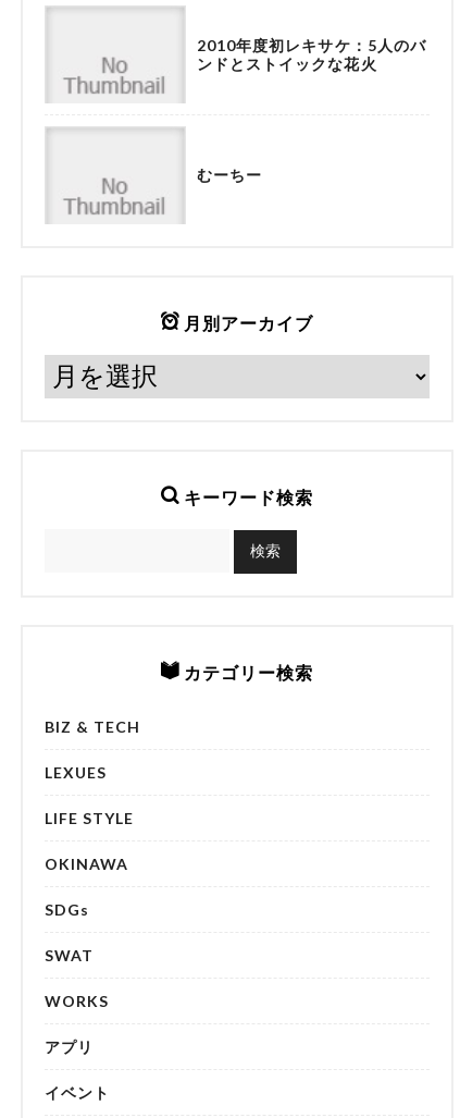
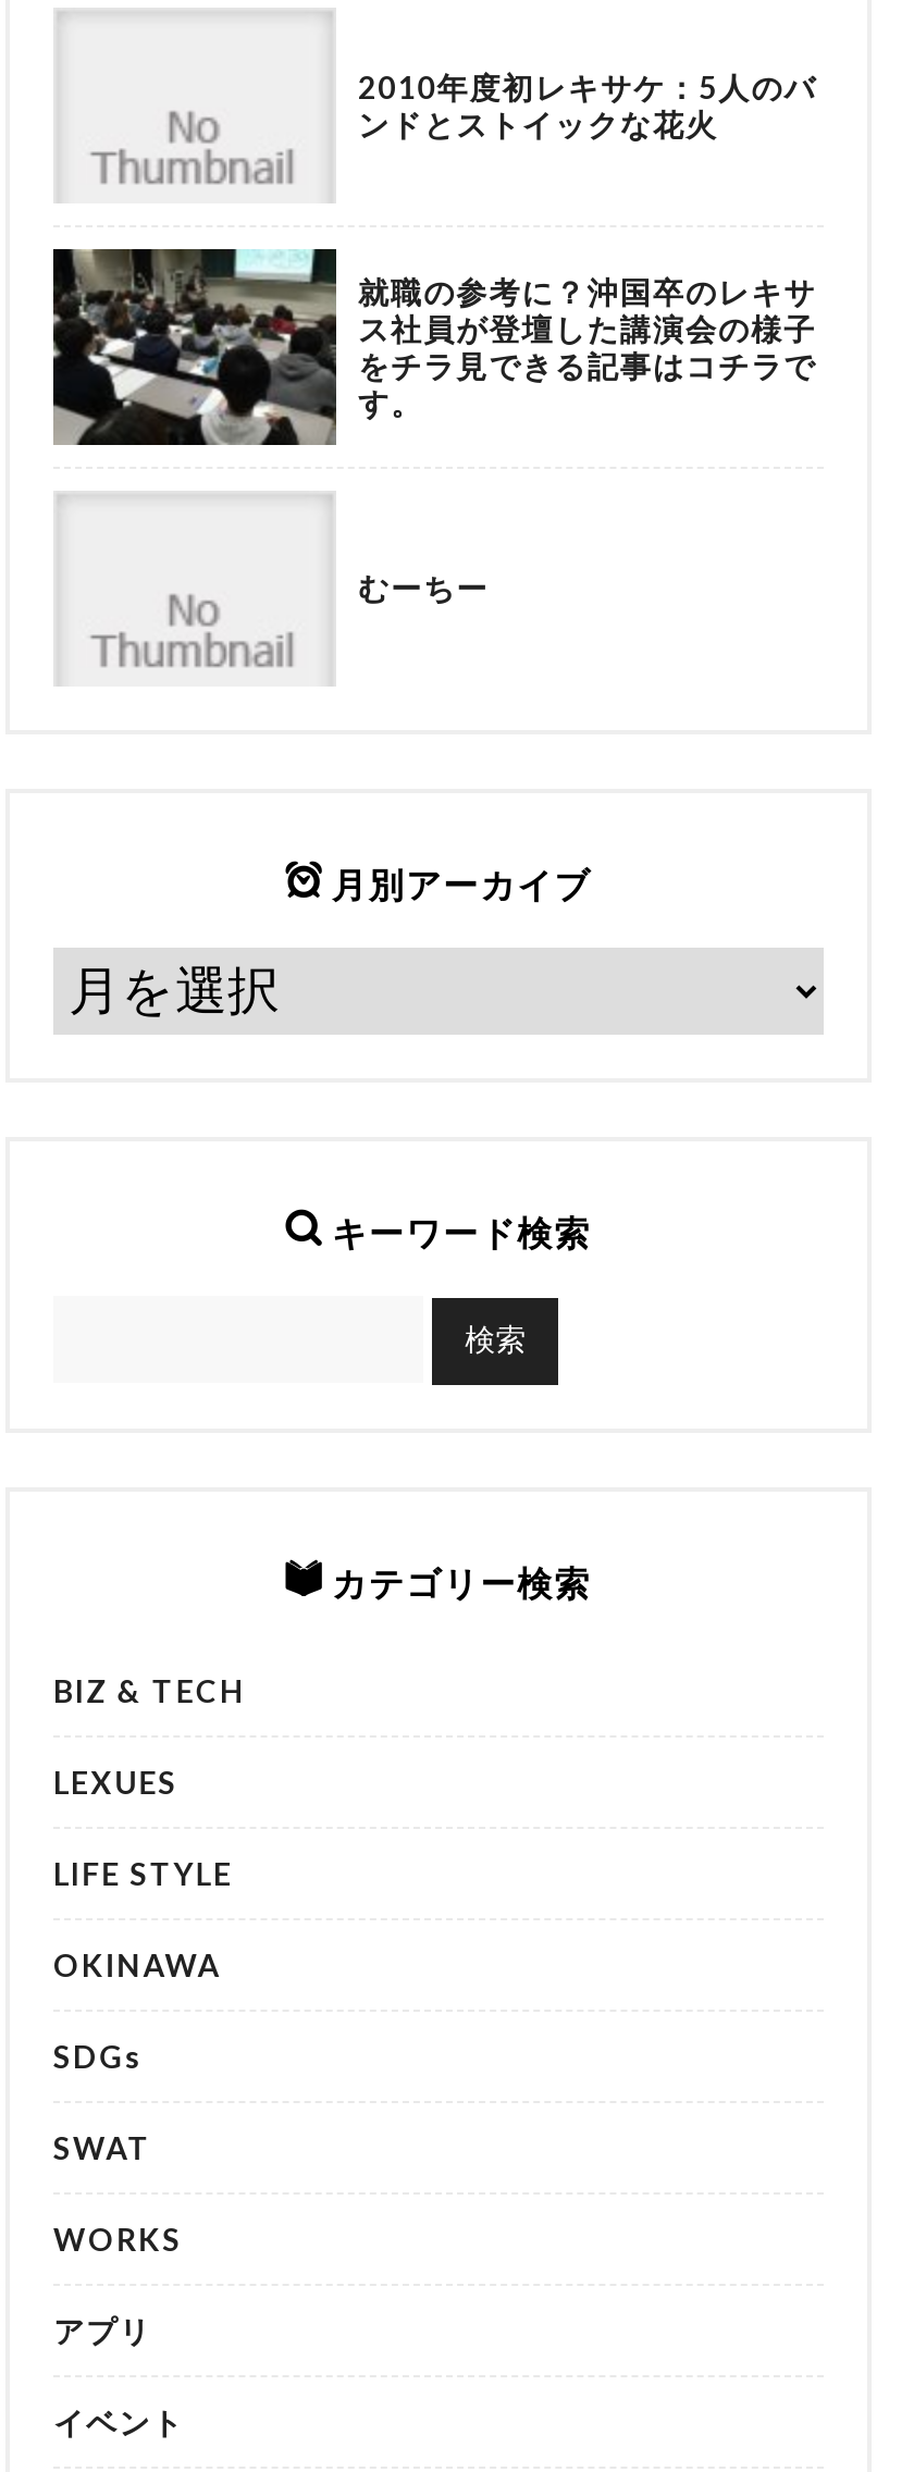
+ [image]
+ 就職の参考に？沖国卒のレキサ
+ ス社員が登壇した講演会の様子
+ をチラ見できる記事はコチラで
+ す。
